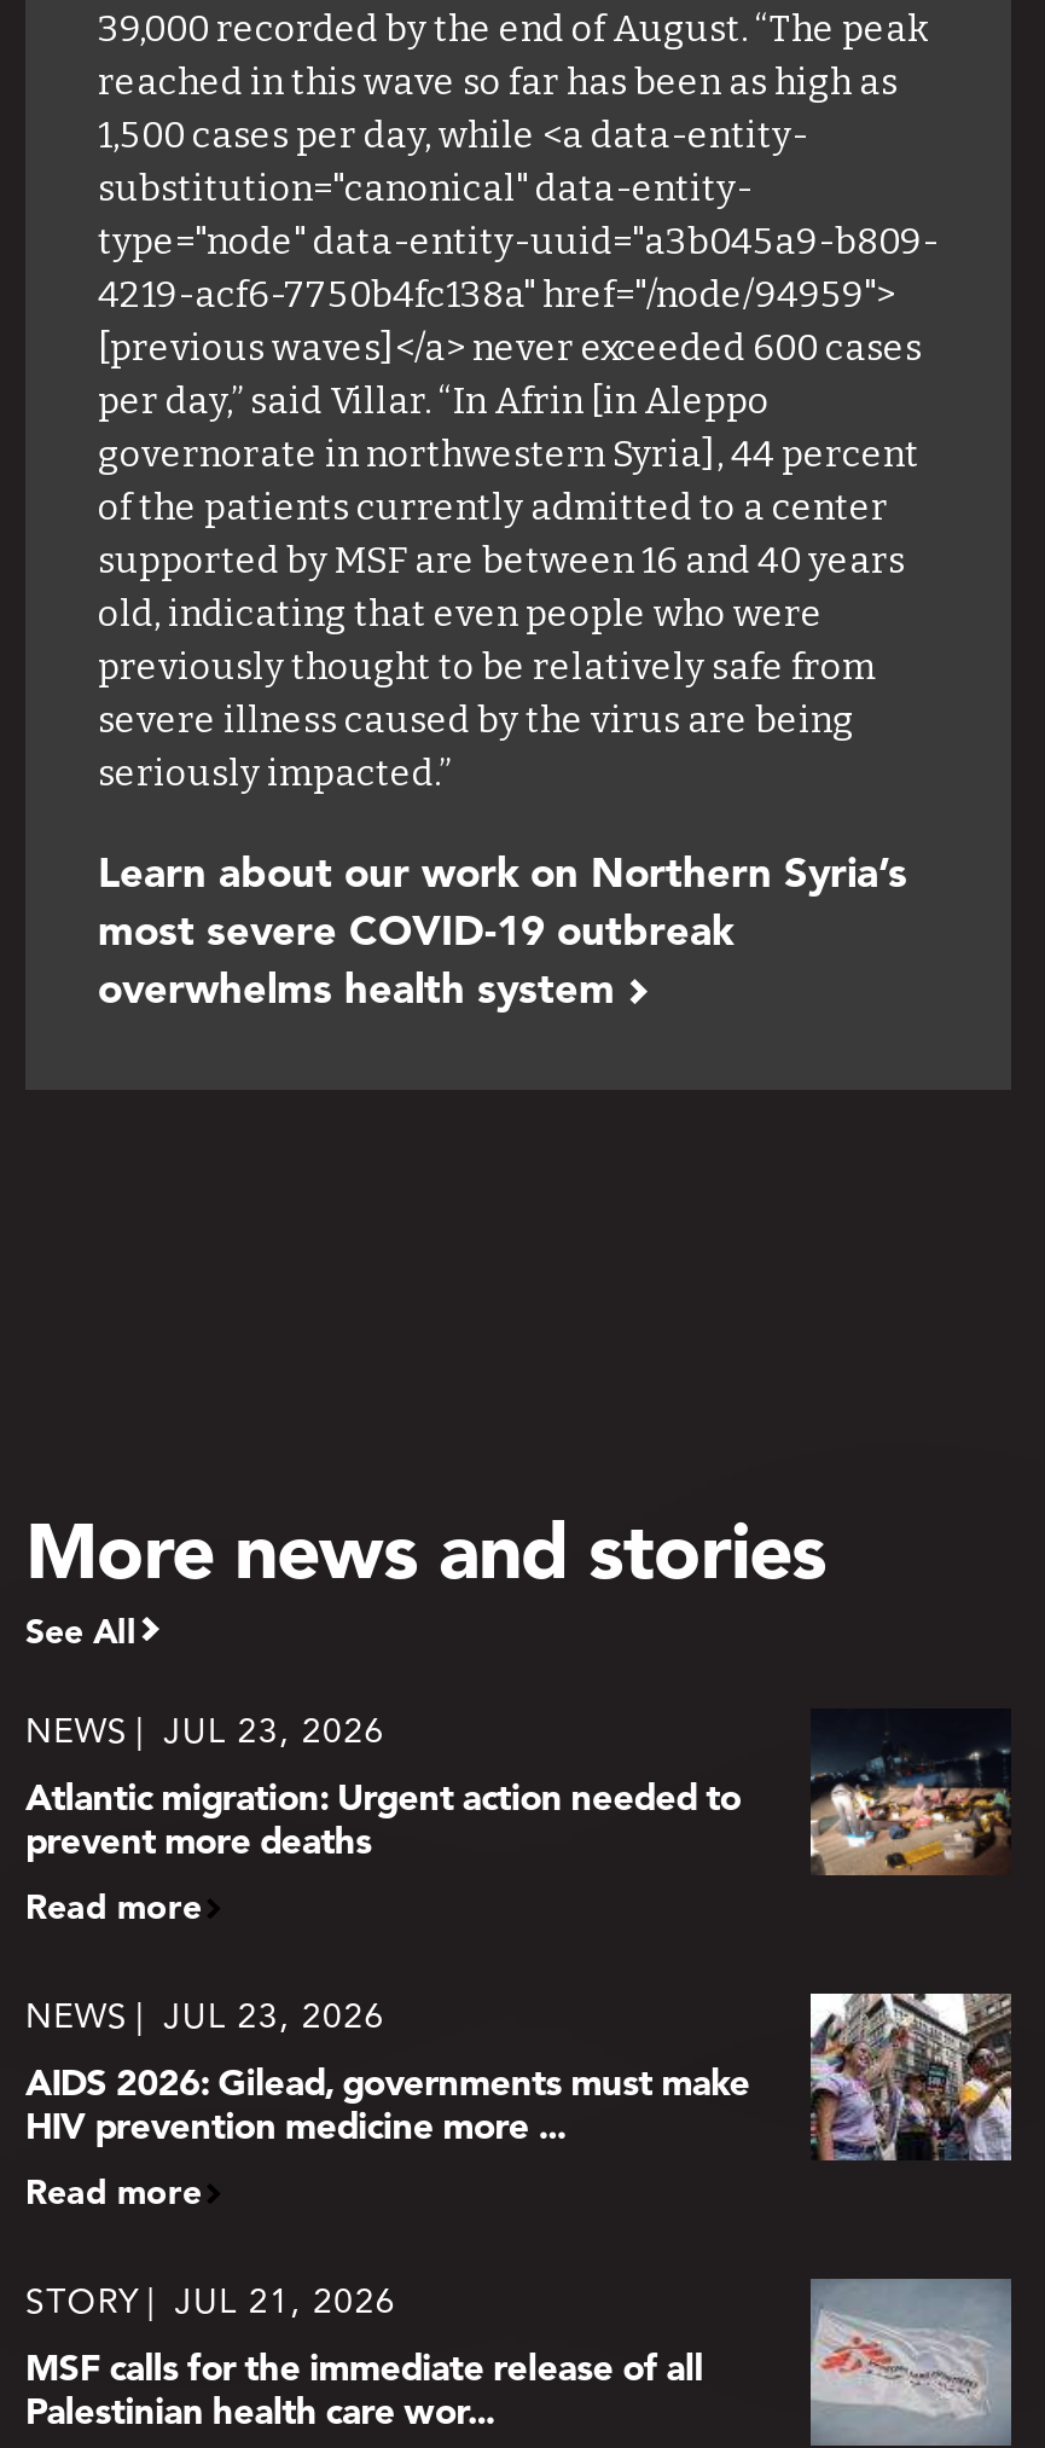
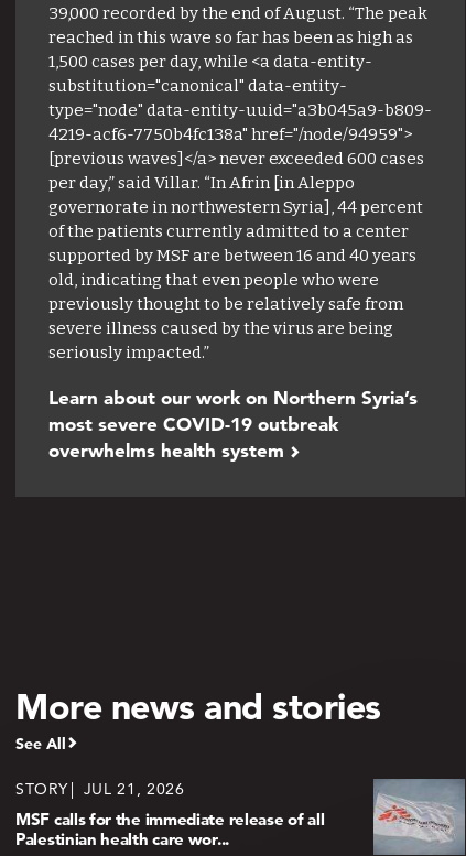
- [image]
- NEWS
- JUL 23, 2026
- Atlantic migration: Urgent action needed to
- prevent more deaths
- Read more
- NEWS
- JUL 23, 2026
- AIDS 2026: Gilead, governments must make
- HIV prevention medicine more ...
- Read more

- [image]
